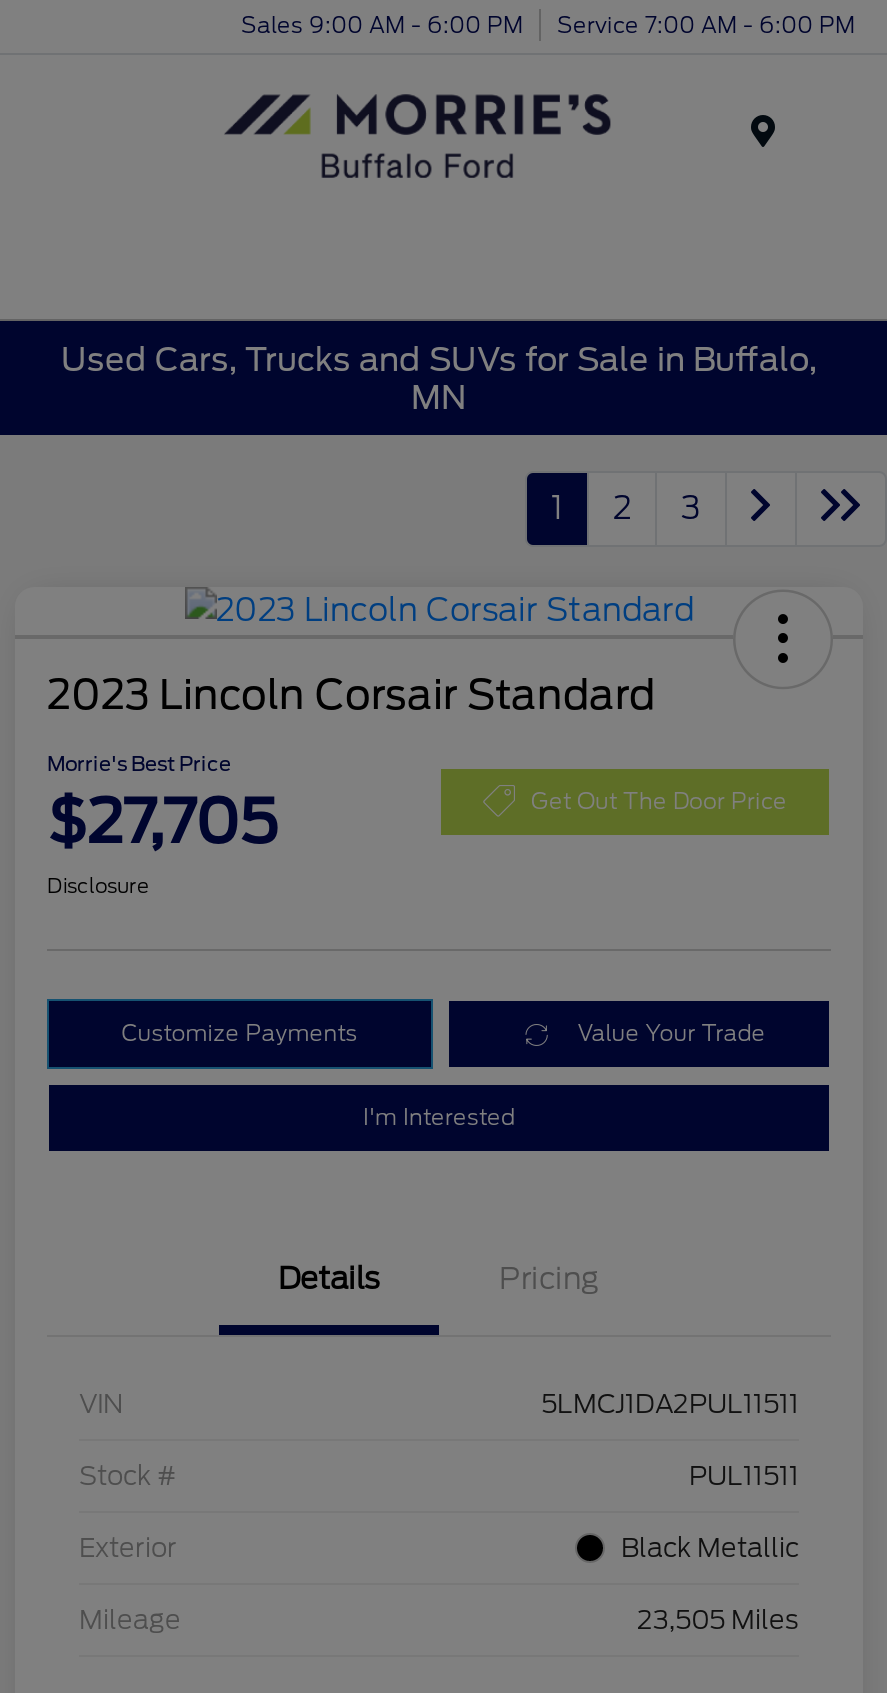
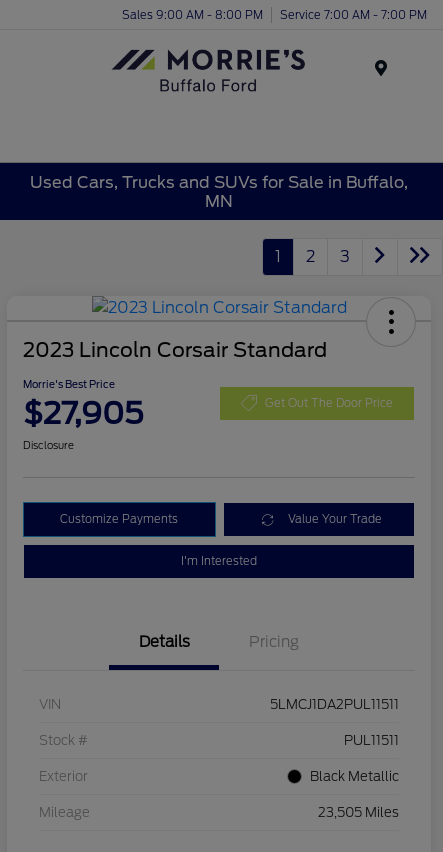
- Sales 9:00 AM - 6:00 PM
+ Sales 9:00 AM - 8:00 PM

- Service 7:00 AM - 6:00 PM
+ Service 7:00 AM - 7:00 PM

- $27,705
+ $27,905
